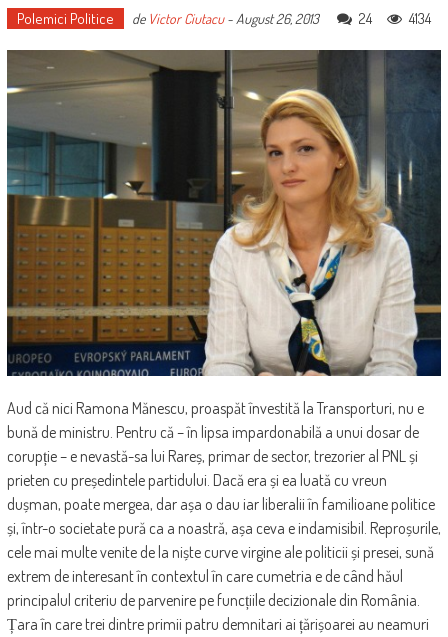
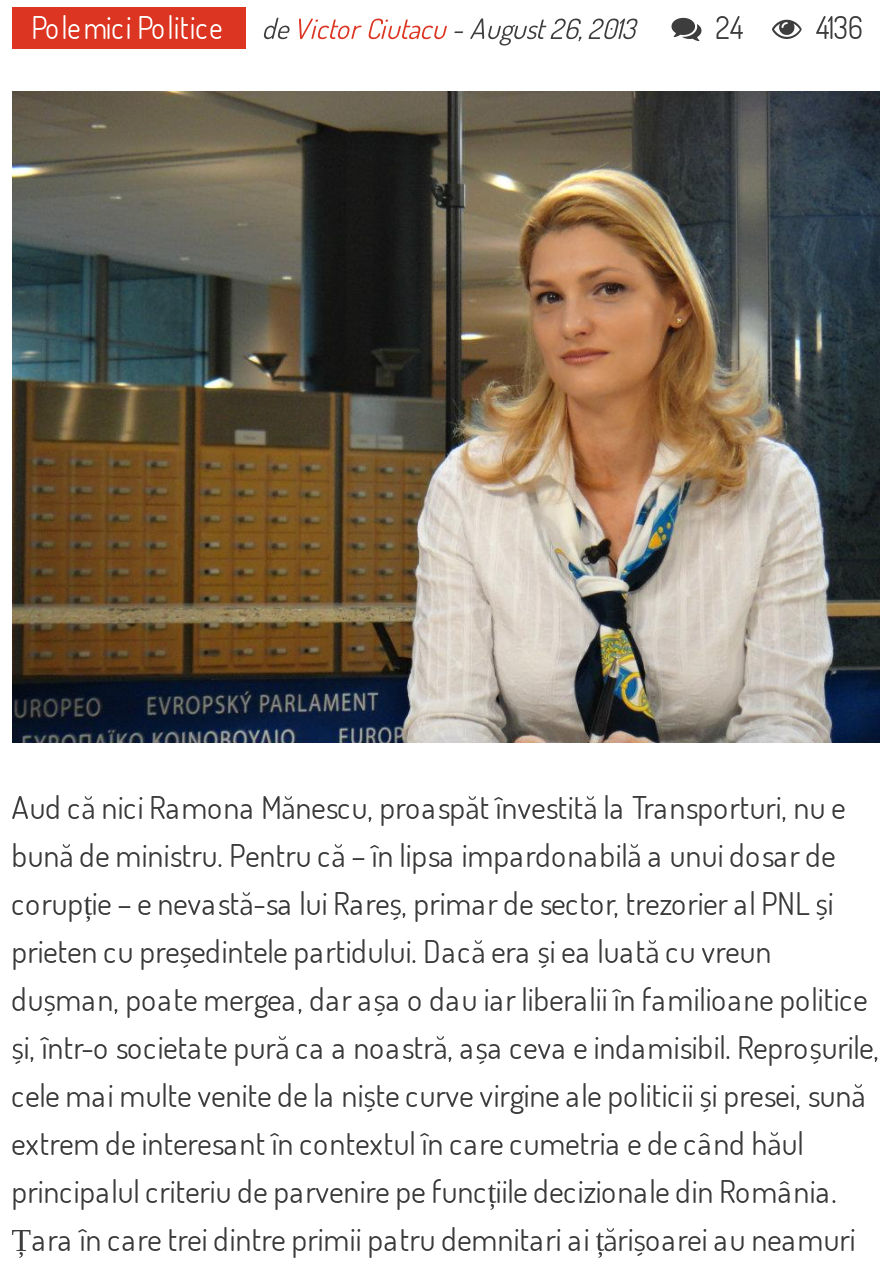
- 24 4134
+ 24 4136
